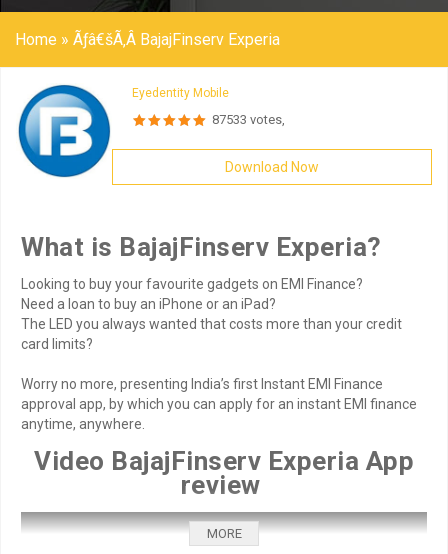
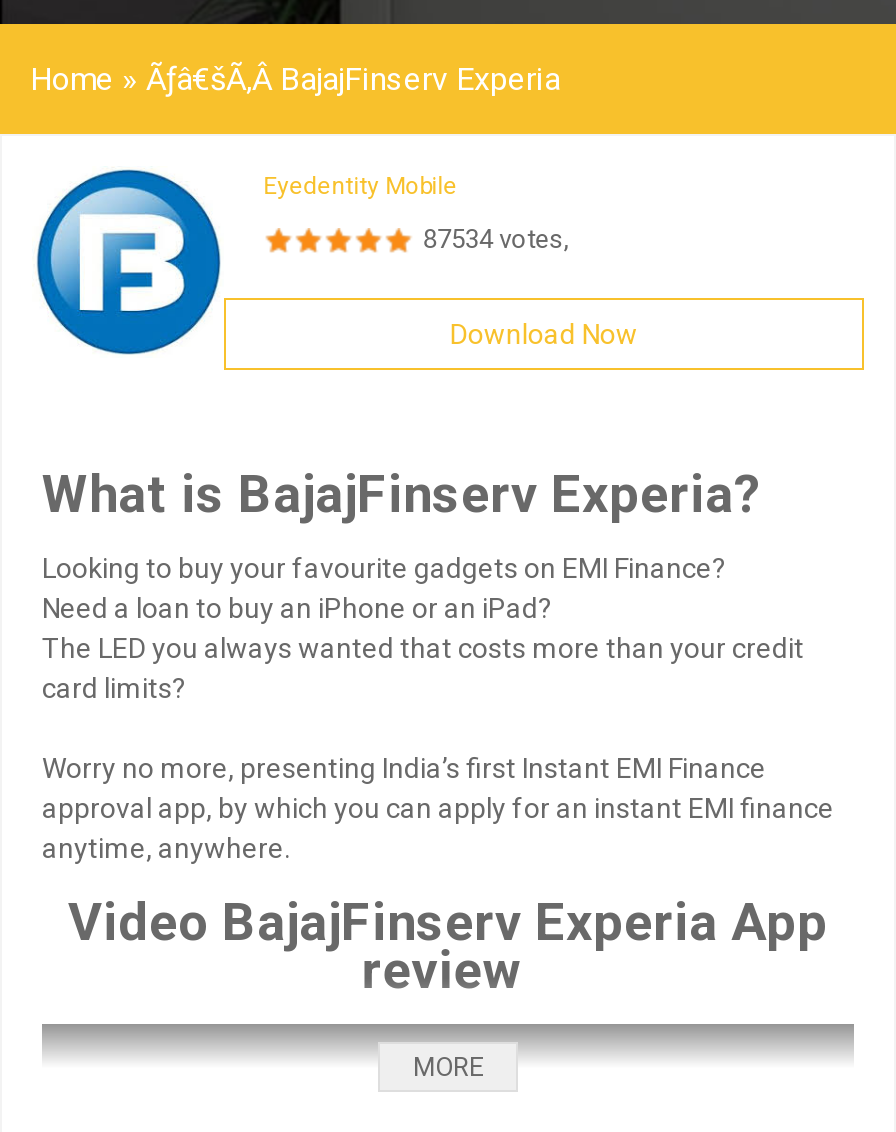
- 87533 votes,
+ 87534 votes,
